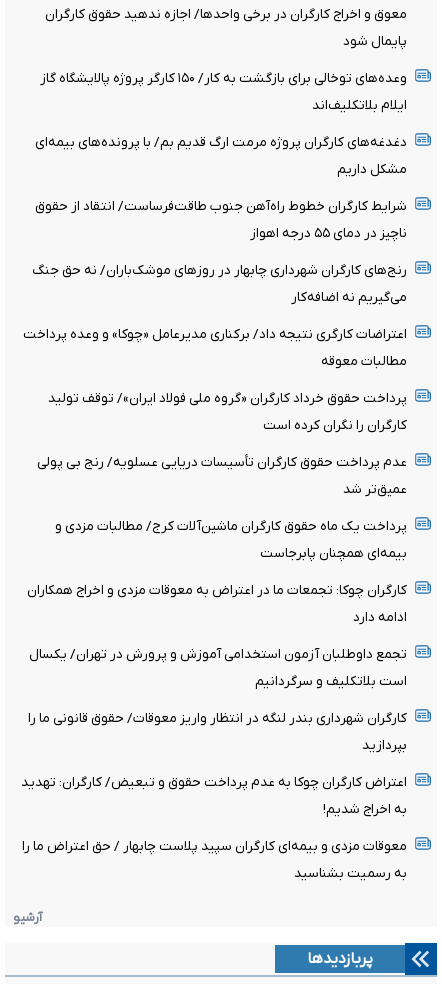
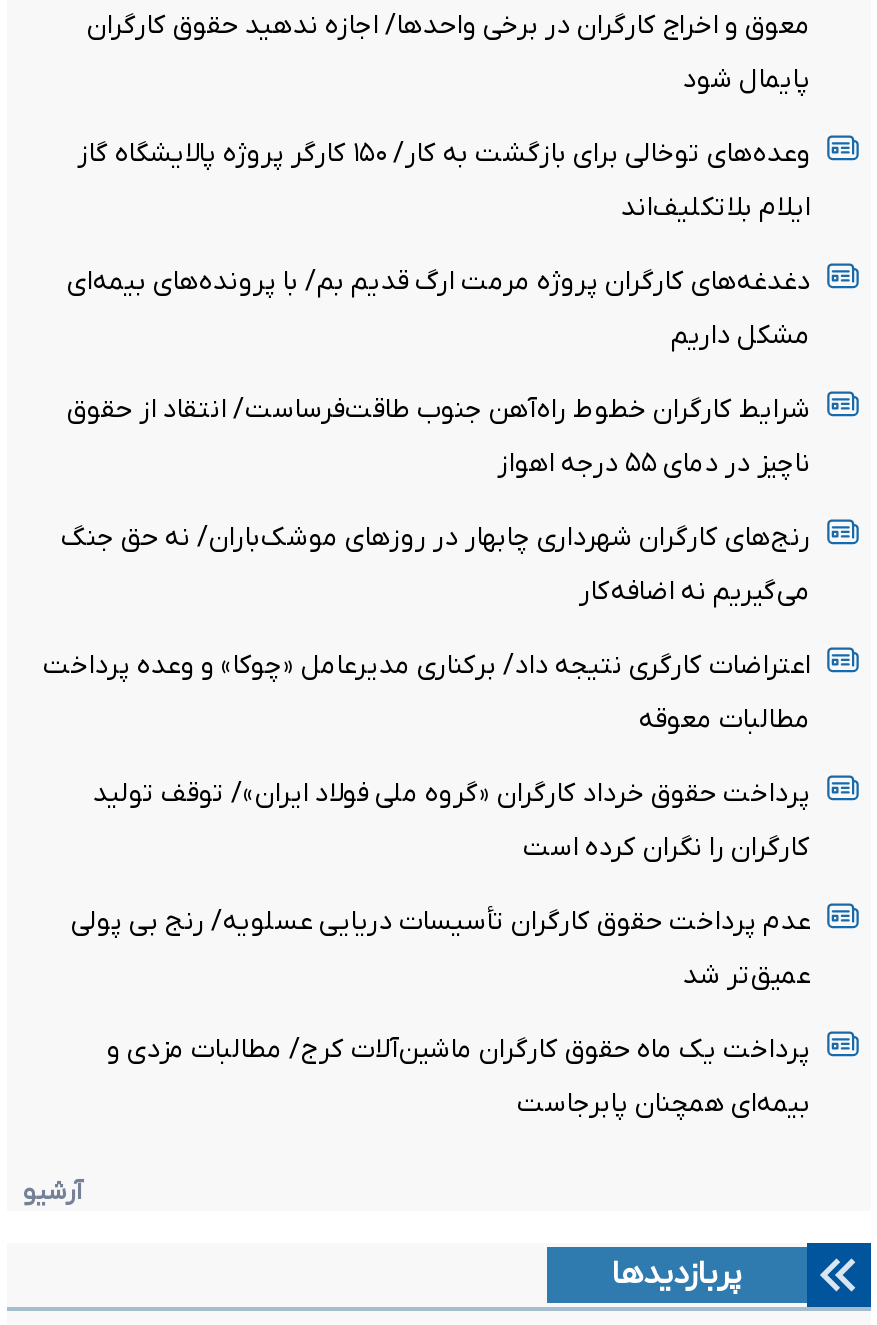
- کارگران چوکا: تجمعات ما در اعتراض به معوقات مزدی و اخراج همکاران
- ادامه دارد
- تجمع داوطلبان آزمون استخدامی آموزش و پرورش در تهران/ یکسال
- است بلاتکلیف و سرگردانیم
- کارگران شهرداری بندر لنگه در انتظار واریز معوقات/ حقوق قانونی ما را
- بپردازید
- اعتراض کارگران چوکا به عدم پرداخت حقوق و تبعیض/ کارگران: تهدید
- به اخراج شدیم!
- معوقات مزدی و بیمه‌ای کارگران سپید پلاست چابهار / حق اعتراض ما را
- به رسمیت بشناسید
